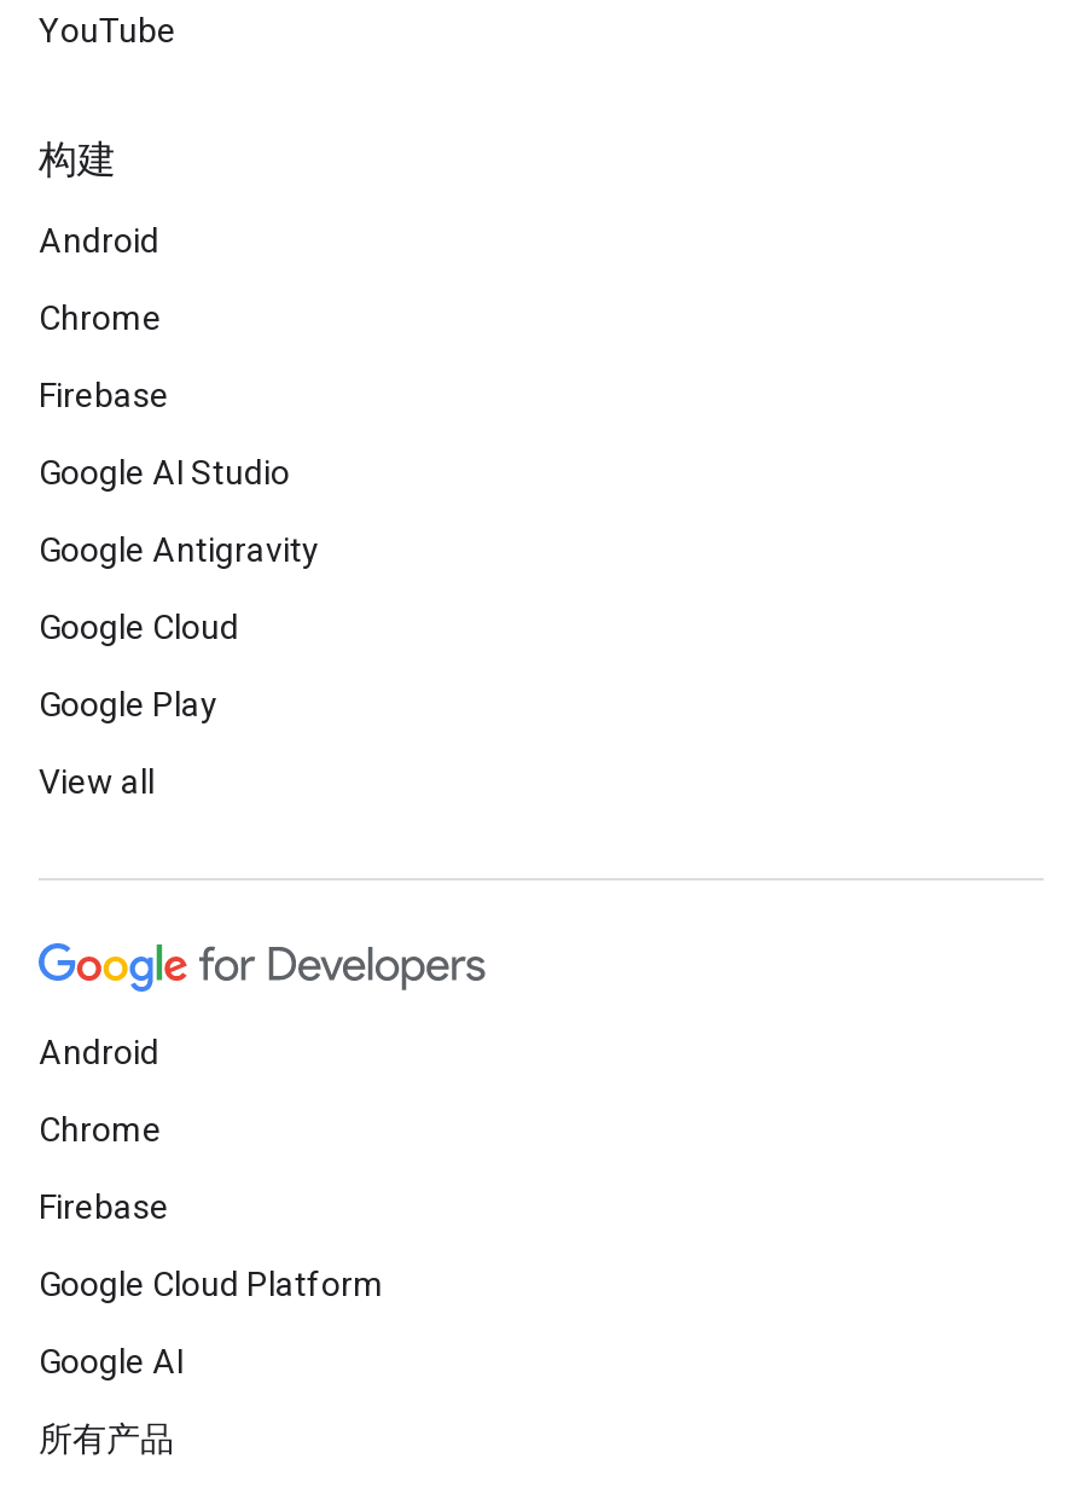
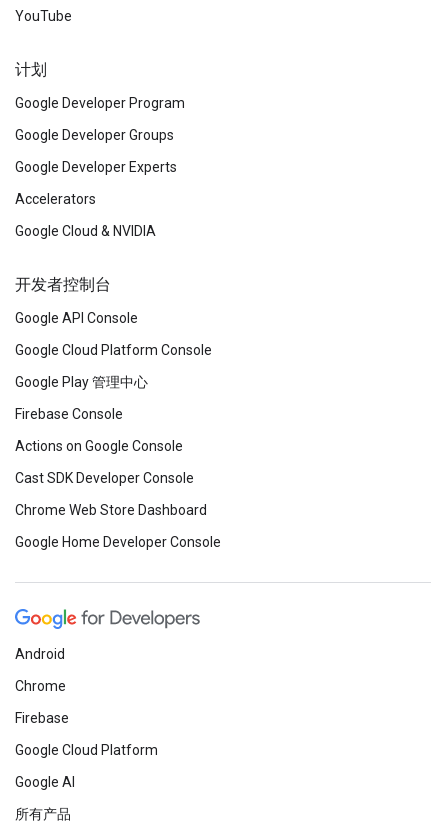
- 构建
- Android
- Chrome
- Firebase
- Google AI Studio
- Google Antigravity
- Google Cloud
- Google Play
- View all
+ 计划
+ Google Developer Program
+ Google Developer Groups
+ Google Developer Experts
+ Accelerators
+ Google Cloud & NVIDIA
+ 开发者控制台
+ Google API Console
+ Google Cloud Platform Console
+ Google Play 管理中心
+ Firebase Console
+ Actions on Google Console
+ Cast SDK Developer Console
+ Chrome Web Store Dashboard
+ Google Home Developer Console
